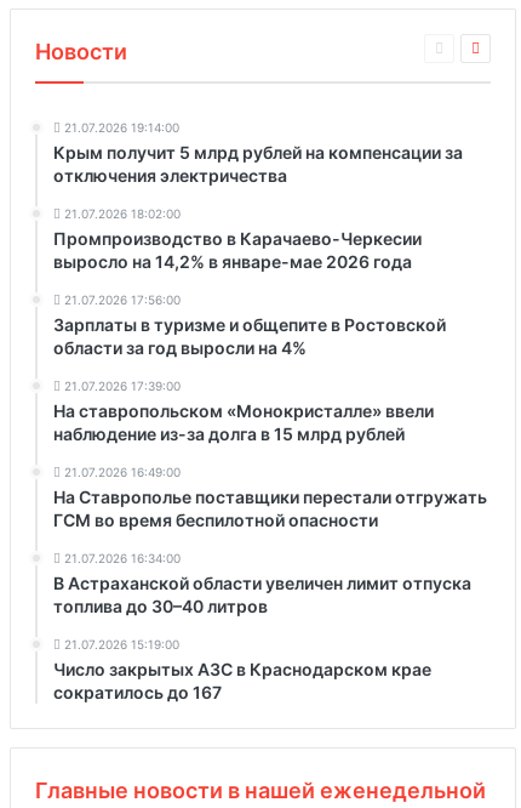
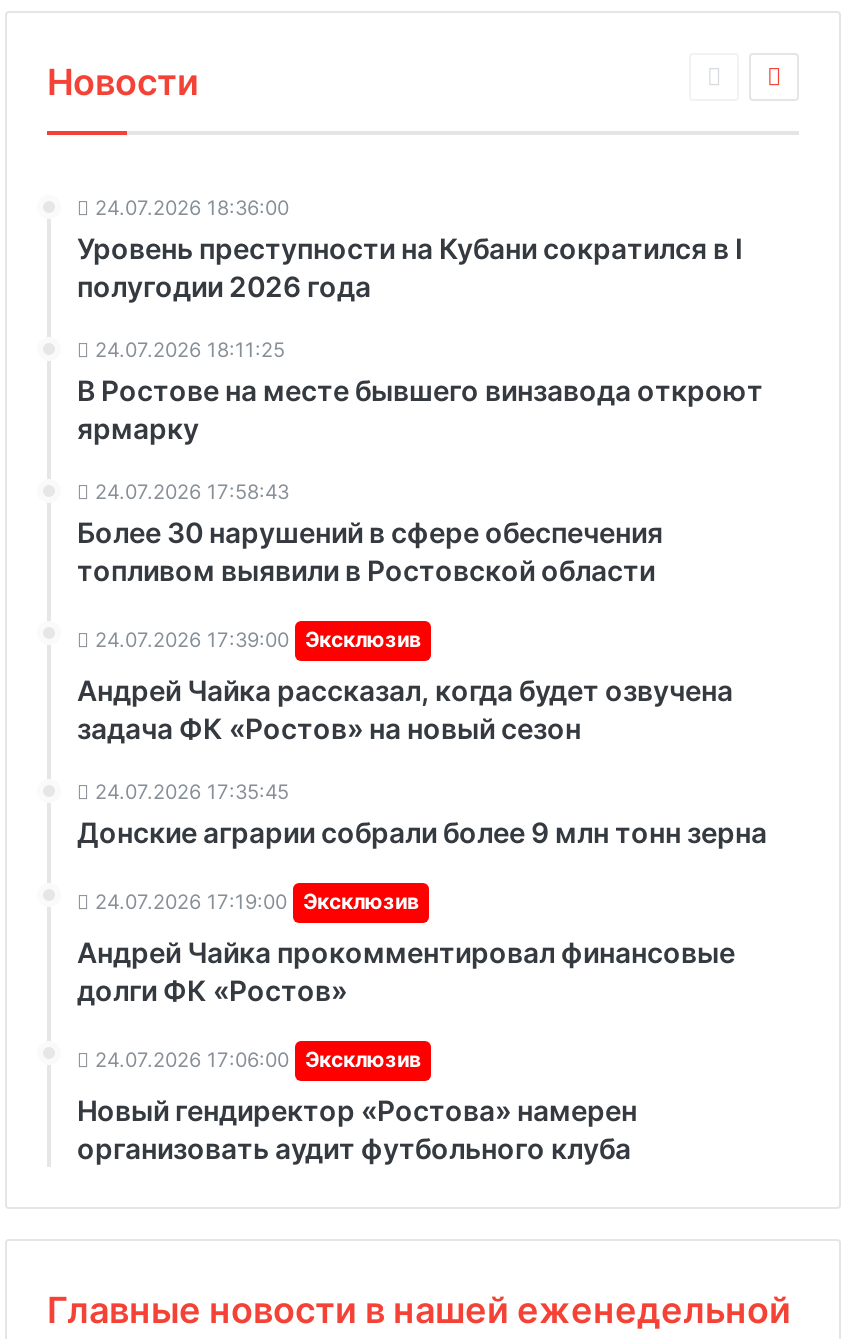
- 21.07.2026 19:14:00
- Крым получит 5 млрд рублей на компенсации за
- отключения электричества
- 21.07.2026 18:02:00
- Промпроизводство в Карачаево-Черкесии
- выросло на 14,2% в январе-мае 2026 года
- 21.07.2026 17:56:00
- Зарплаты в туризме и общепите в Ростовской
- области за год выросли на 4%
- 21.07.2026 17:39:00
- На ставропольском «Монокристалле» ввели
- наблюдение из-за долга в 15 млрд рублей
- 21.07.2026 16:49:00
- На Ставрополье поставщики перестали отгружать
- ГСМ во время беспилотной опасности
- 21.07.2026 16:34:00
- В Астраханской области увеличен лимит отпуска
- топлива до 30–40 литров
- 21.07.2026 15:19:00
- Число закрытых АЗС в Краснодарском крае
- сократилось до 167
+ 24.07.2026 18:36:00
+ Уровень преступности на Кубани сократился в I
+ полугодии 2026 года
+ 24.07.2026 18:11:25
+ В Ростове на месте бывшего винзавода откроют
+ ярмарку
+ 24.07.2026 17:58:43
+ Более 30 нарушений в сфере обеспечения
+ топливом выявили в Ростовской области
+ 24.07.2026 17:39:00
+ Эксклюзив
+ Андрей Чайка рассказал, когда будет озвучена
+ задача ФК «Ростов» на новый сезон
+ 24.07.2026 17:35:45
+ Донские аграрии собрали более 9 млн тонн зерна
+ 24.07.2026 17:19:00
+ Эксклюзив
+ Андрей Чайка прокомментировал финансовые
+ долги ФК «Ростов»
+ 24.07.2026 17:06:00
+ Эксклюзив
+ Новый гендиректор «Ростова» намерен
+ организовать аудит футбольного клуба
